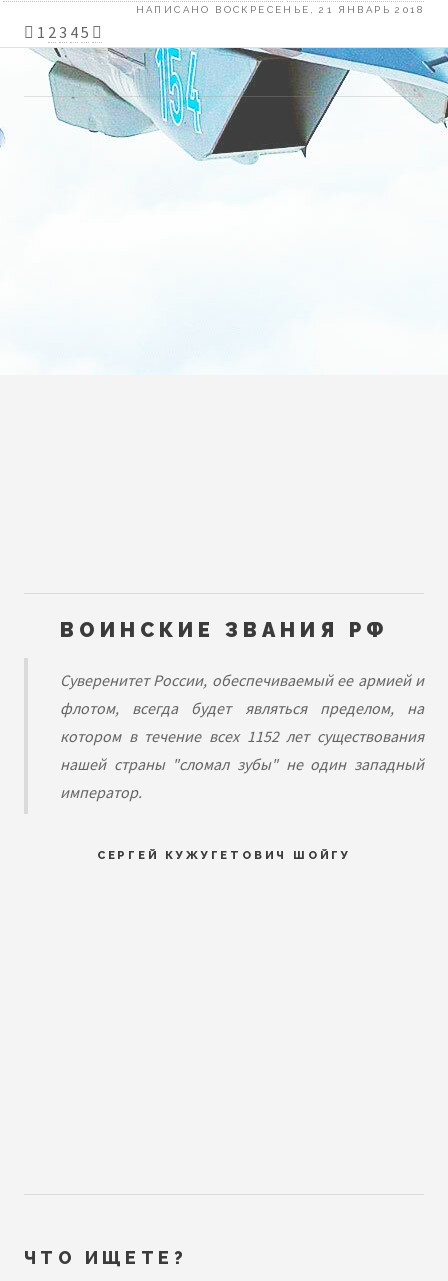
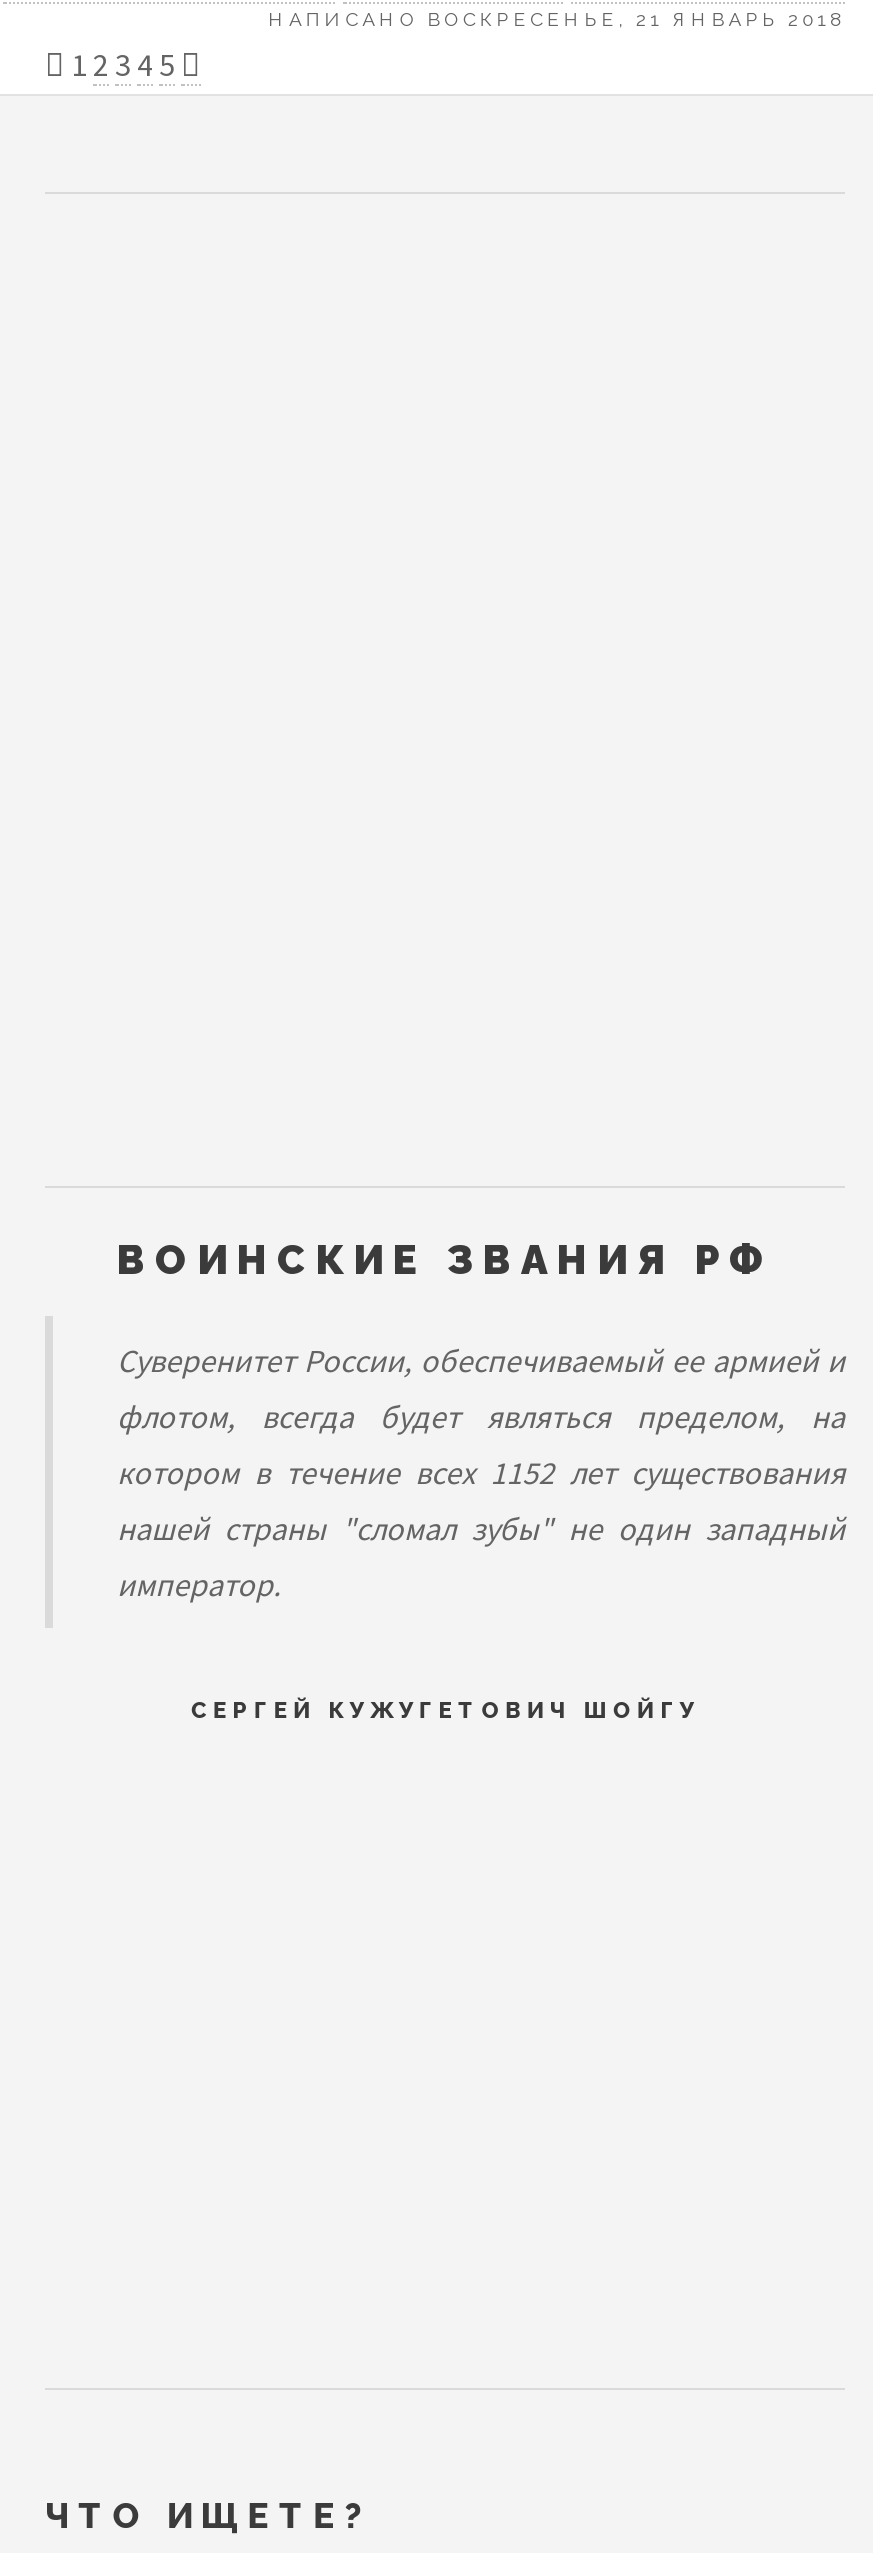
- [image]
